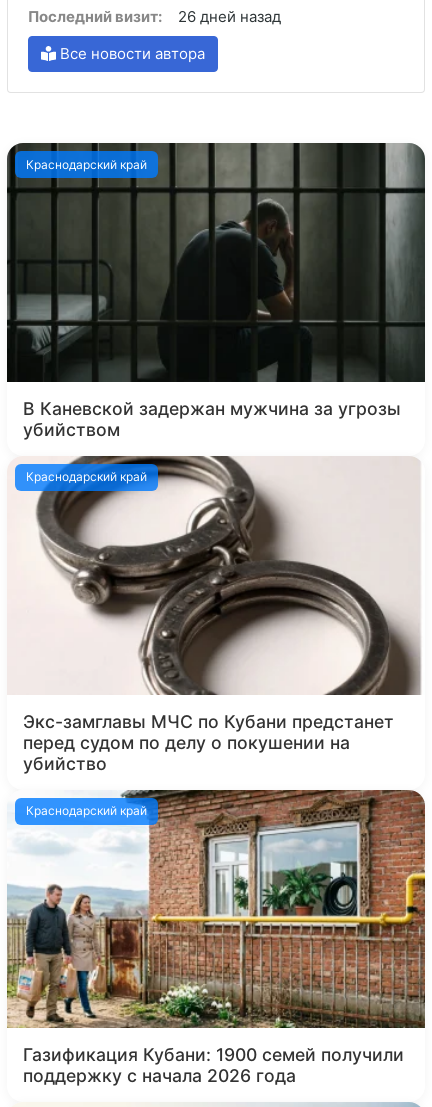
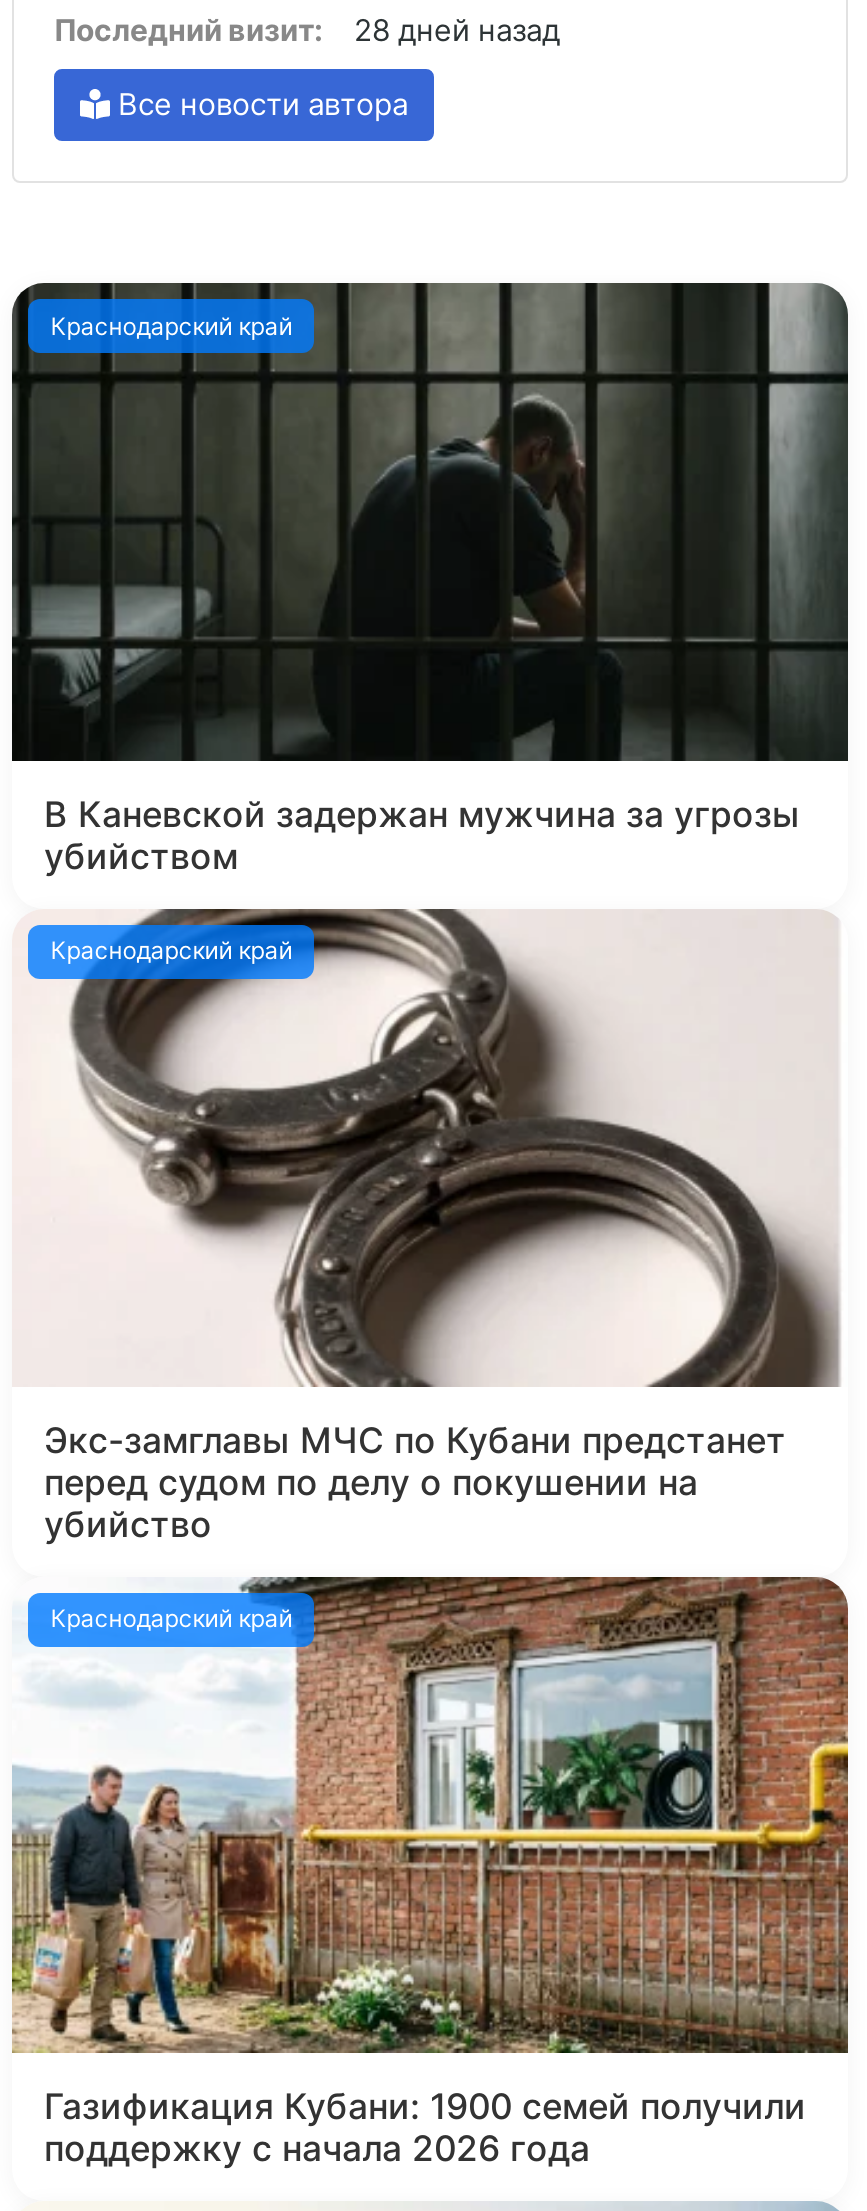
- Последний визит: 26 дней назад
+ Последний визит: 28 дней назад
